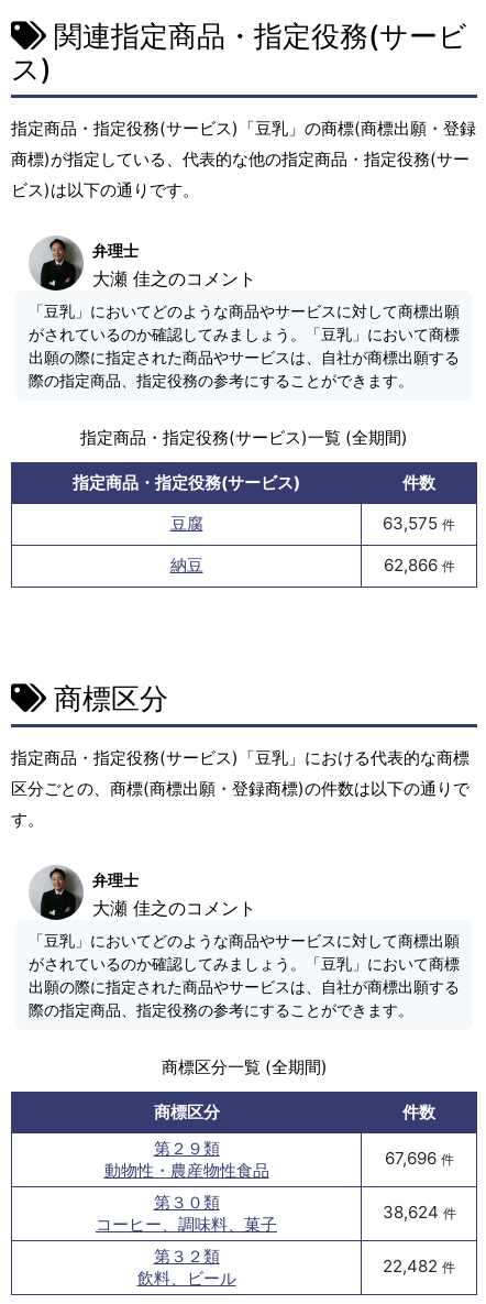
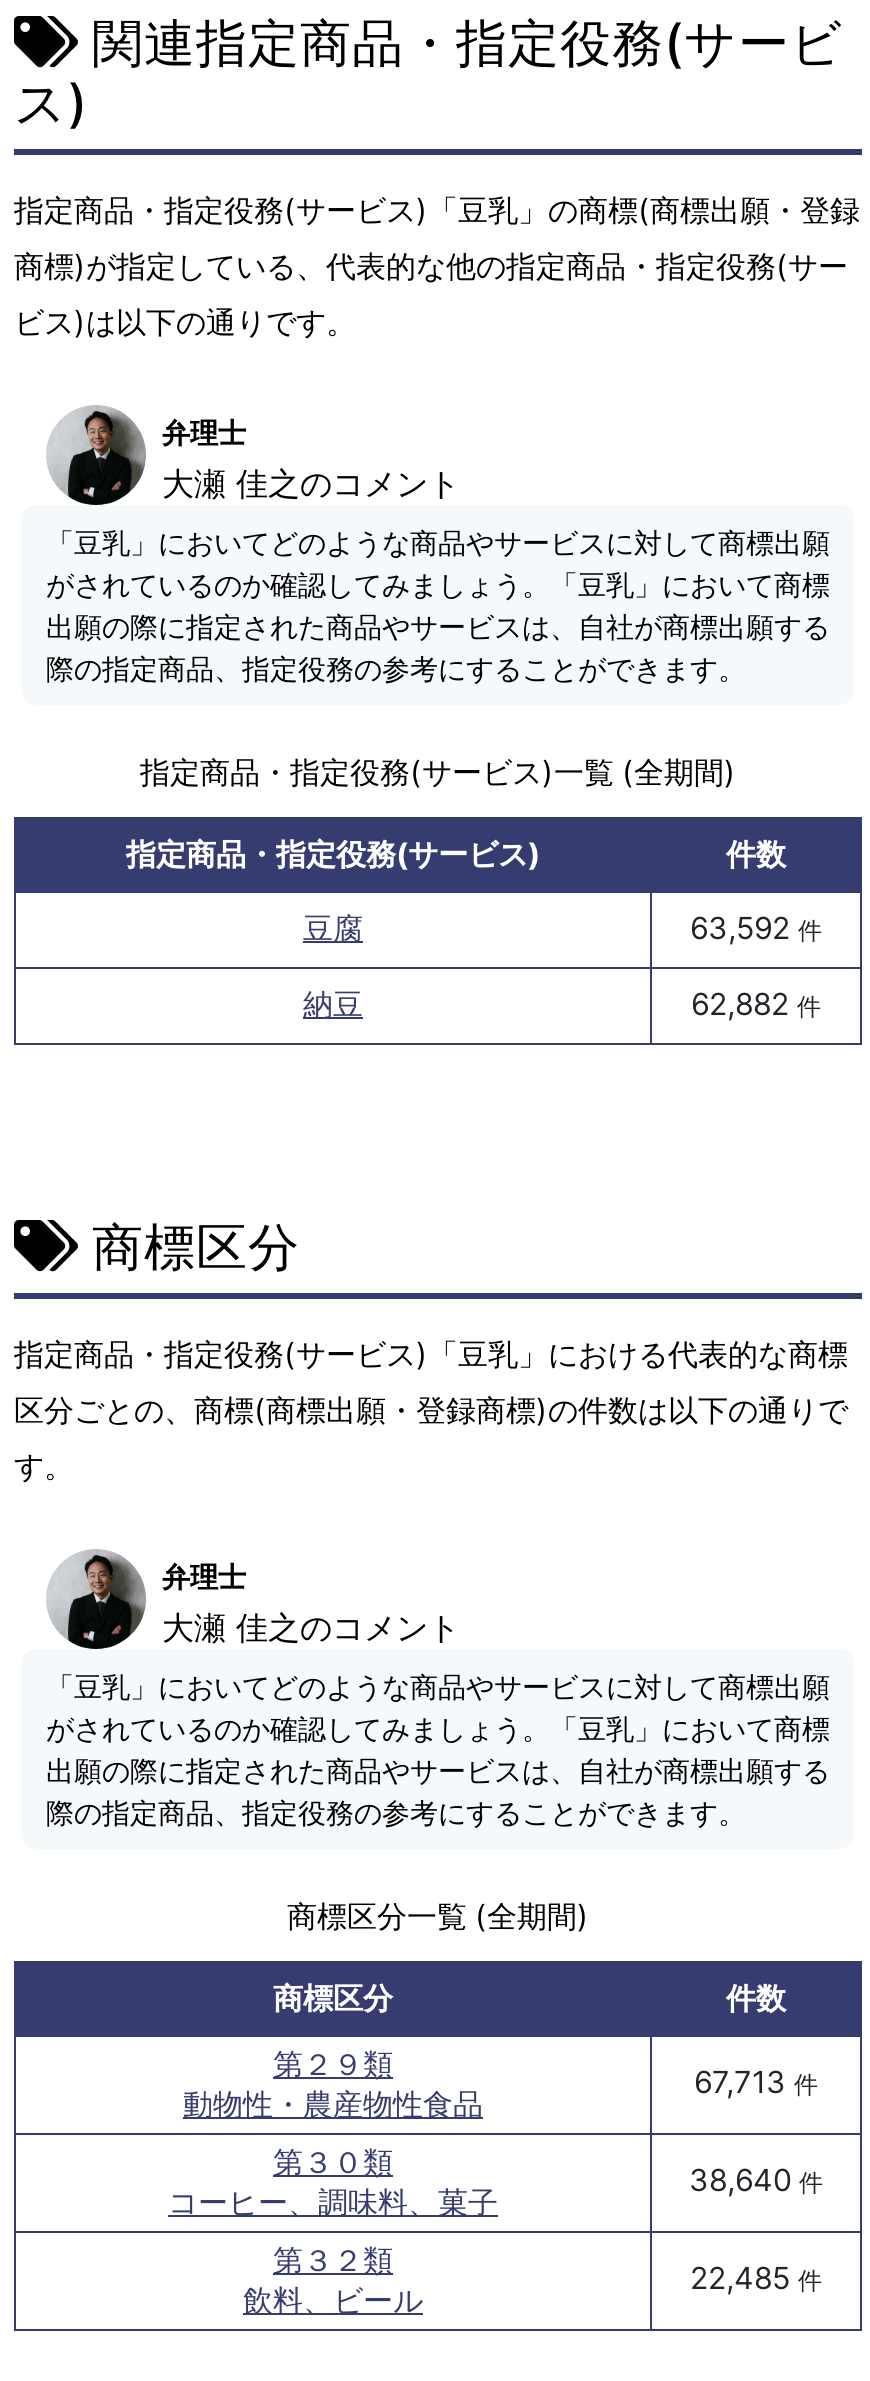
- 63,575件
+ 63,592件

- 62,866件
+ 62,882件

- 67,696件
+ 67,713件

- 38,624件
+ 38,640件

- 22,482件
+ 22,485件
